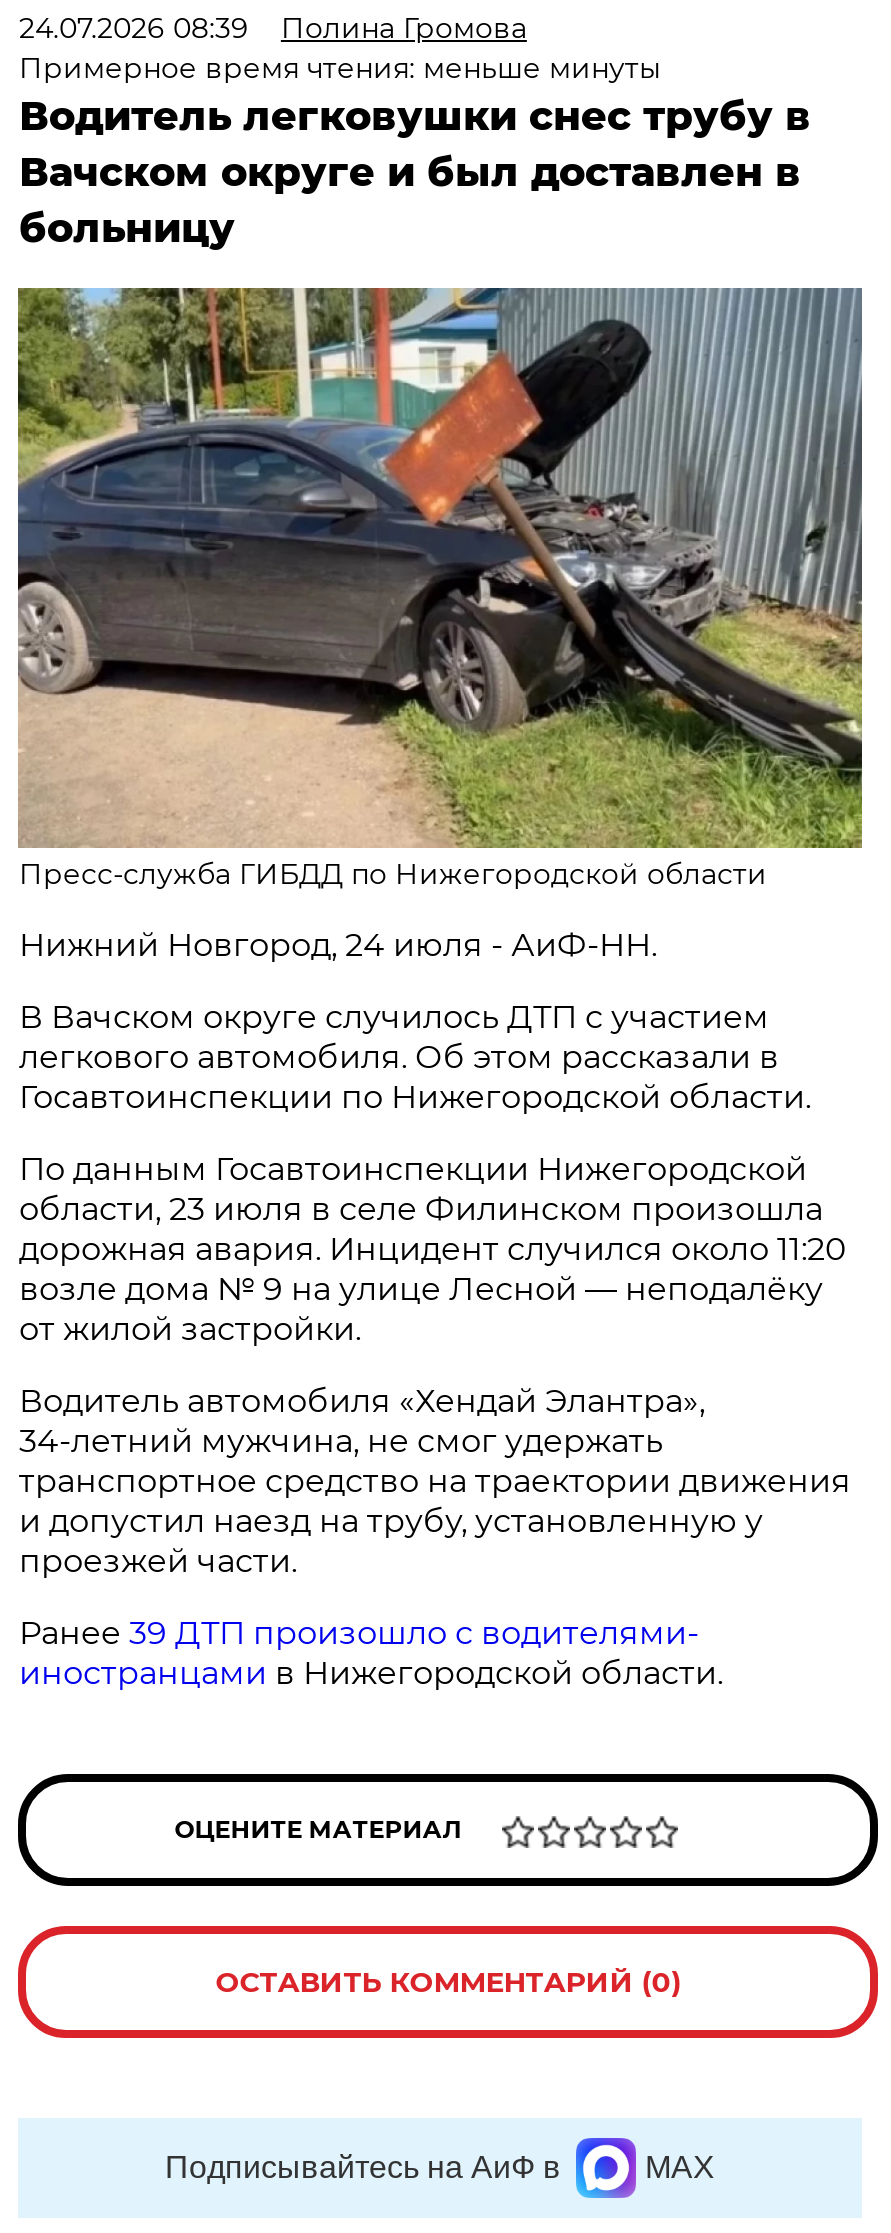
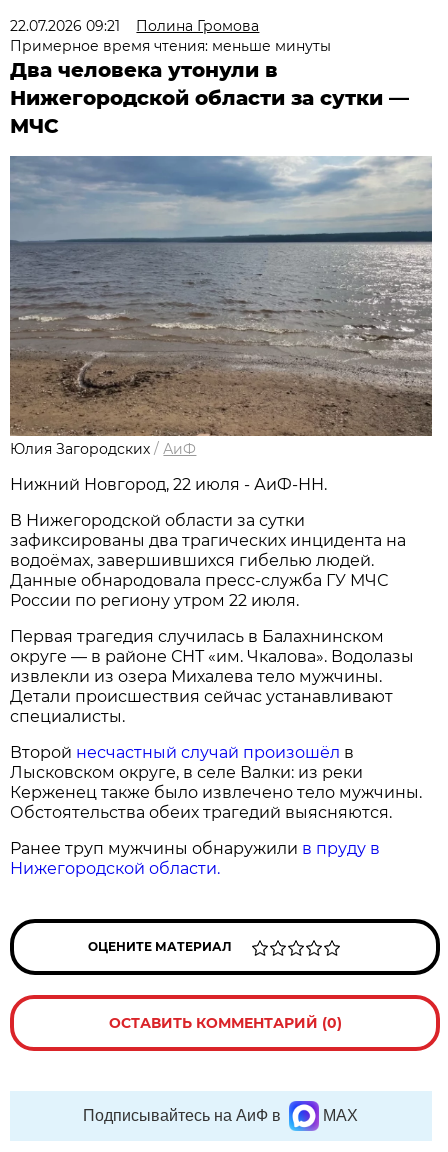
- 24.07.2026 08:39 Полина Громова
+ 22.07.2026 09:21 Полина Громова

- Водитель легковушки снес трубу в
- Вачском округе и был доставлен в
- больницу
+ Два человека утонули в
+ Нижегородской области за сутки —
+ МЧС

- [image]
- Пресс-служба ГИБДД по Нижегородской области
+ [image]
+ Юлия Загородских / АиФ

- Нижний Новгород, 24 июля - АиФ-НН.
+ Нижний Новгород, 22 июля - АиФ-НН.

- В Вачском округе случилось ДТП с участием
- легкового автомобиля. Об этом рассказали в
- Госавтоинспекции по Нижегородской области.
+ В Нижегородской области за сутки
+ зафиксированы два трагических инцидента на
+ водоёмах, завершившихся гибелью людей.
+ Данные обнародовала пресс‑служба ГУ МЧС
+ России по региону утром 22 июля.

- По данным Госавтоинспекции Нижегородской
- области, 23 июля в селе Филинском произошла
- дорожная авария. Инцидент случился около 11:20
- возле дома № 9 на улице Лесной — неподалёку
- от жилой застройки.
+ Первая трагедия случилась в Балахнинском
+ округе — в районе СНТ «им. Чкалова». Водолазы
+ извлекли из озера Михалева тело мужчины.
+ Детали происшествия сейчас устанавливают
+ специалисты.

- Водитель автомобиля «Хендай Элантра»,
- 34‑летний мужчина, не смог удержать
- транспортное средство на траектории движения
- и допустил наезд на трубу, установленную у
- проезжей части.
+ Второй несчастный случай произошёл в
+ Лысковском округе, в селе Валки: из реки
+ Керженец также было извлечено тело мужчины.
+ Обстоятельства обеих трагедий выясняются.

- Ранее 39 ДТП произошло с водителями-
- иностранцами в Нижегородской области.
+ Ранее труп мужчины обнаружили в пруду в
+ Нижегородской области.
